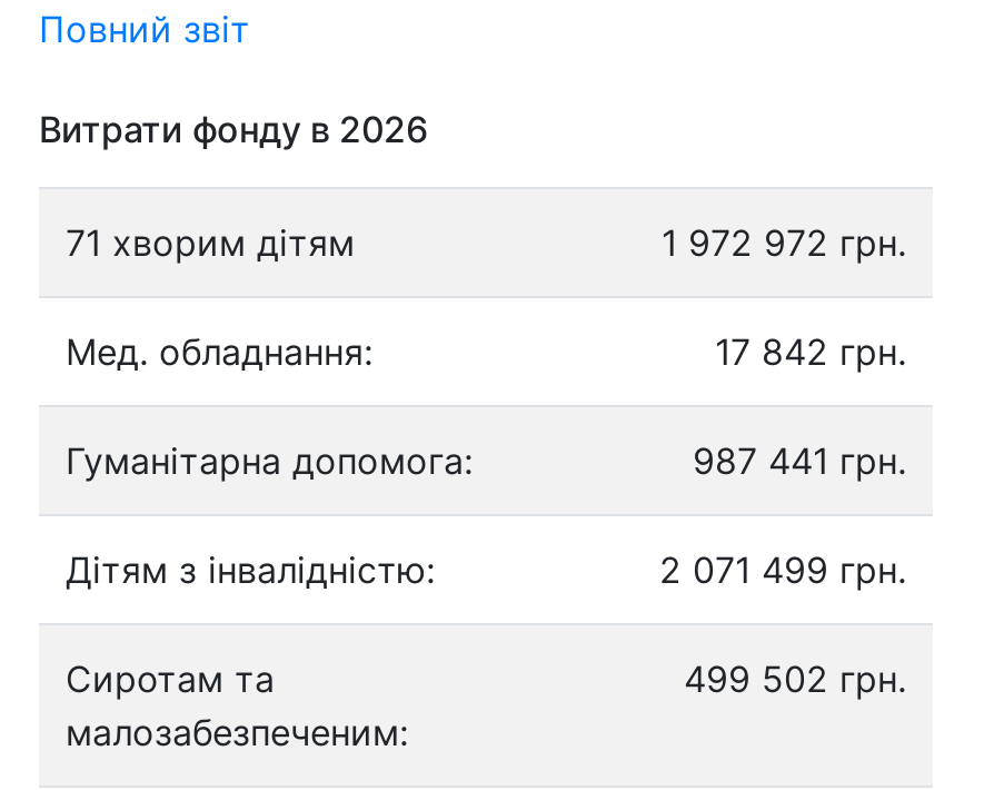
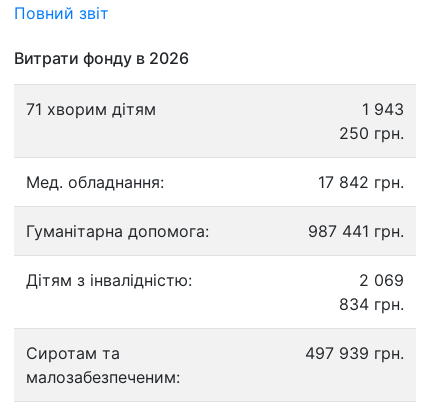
- 1 972 972 грн.
+ 1 943
+ 250 грн.

- 2 071 499 грн.
+ 2 069
+ 834 грн.

- 499 502 грн.
+ 497 939 грн.
